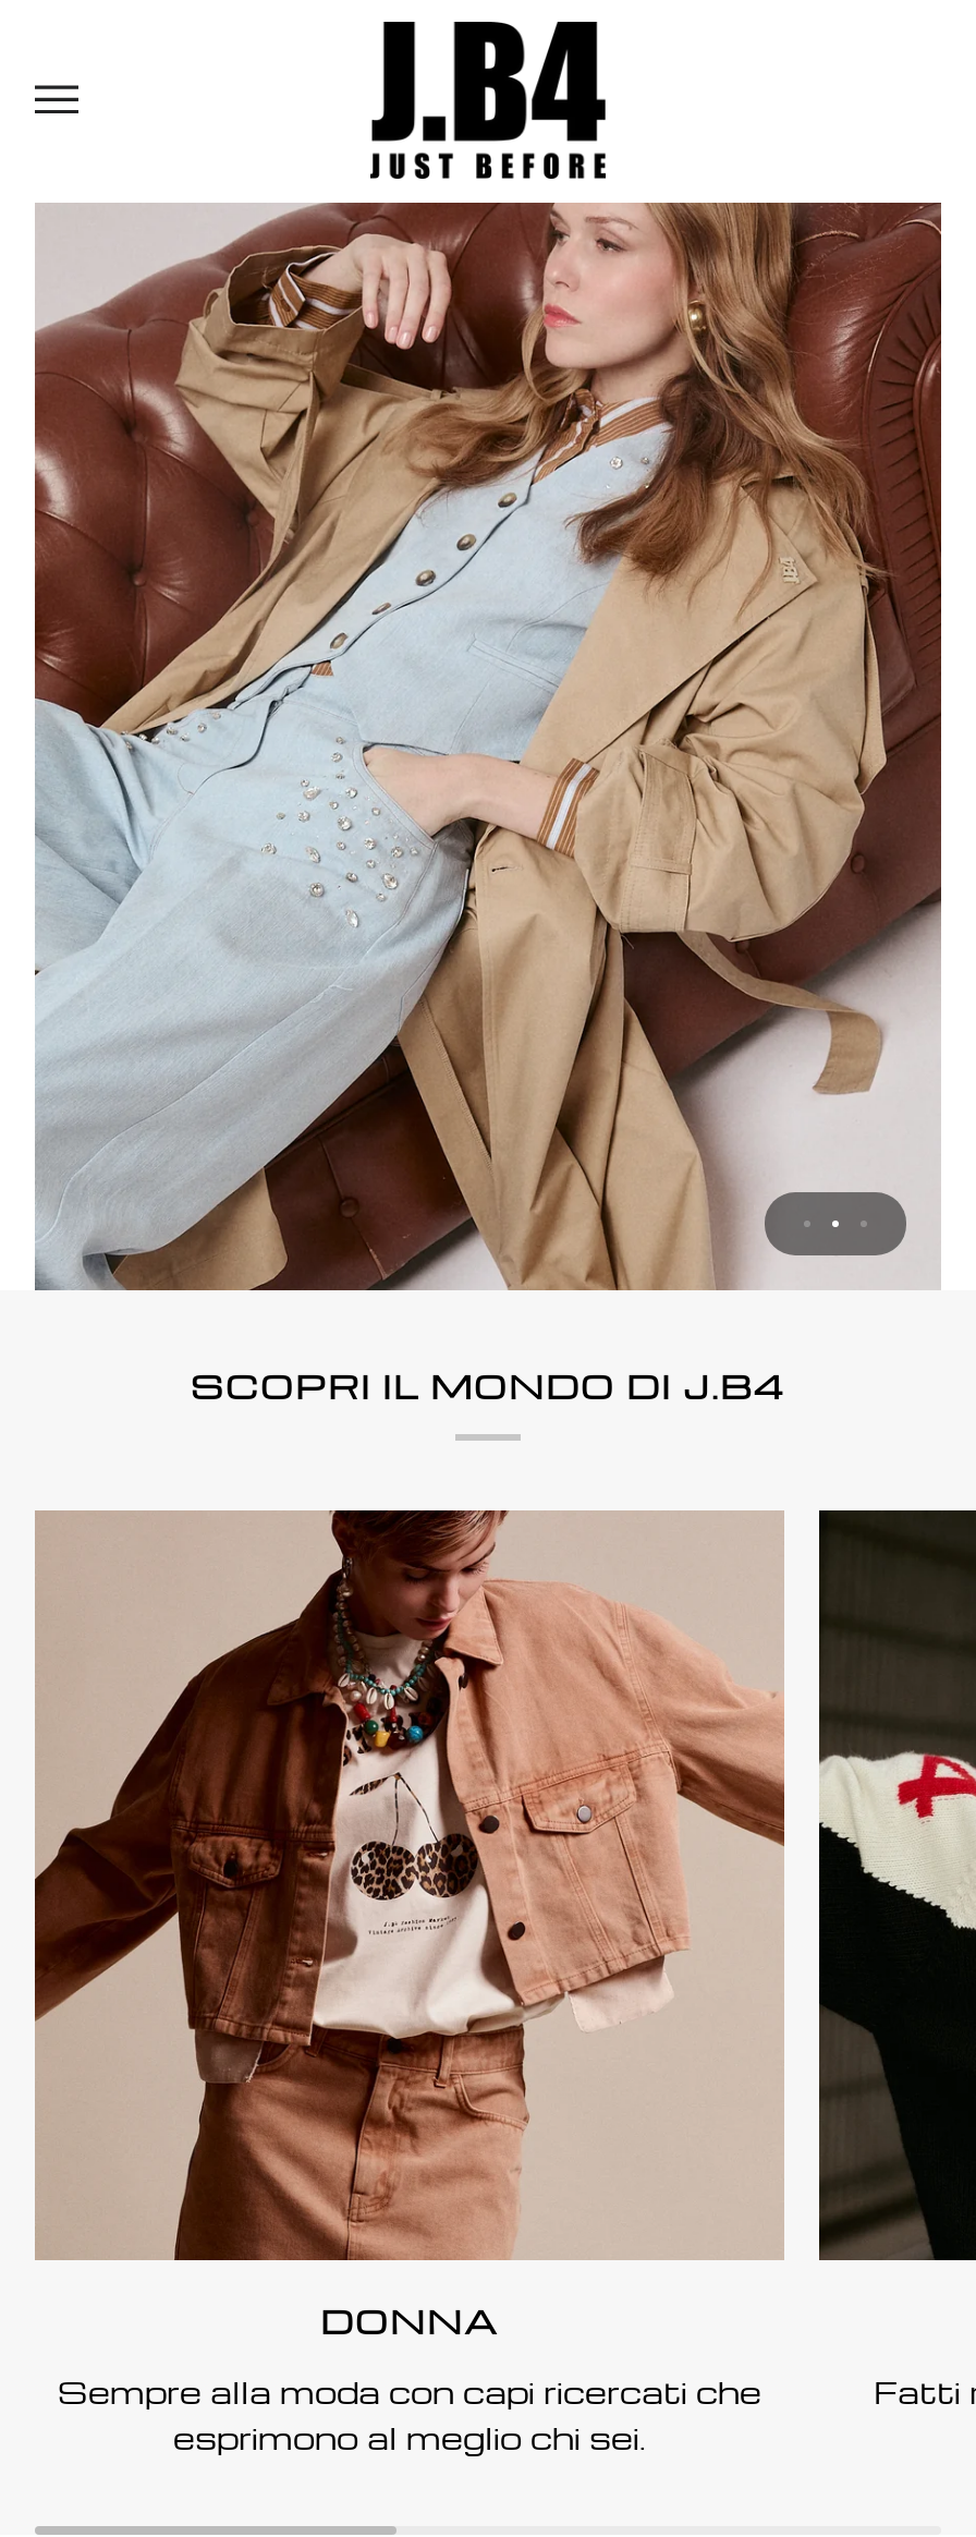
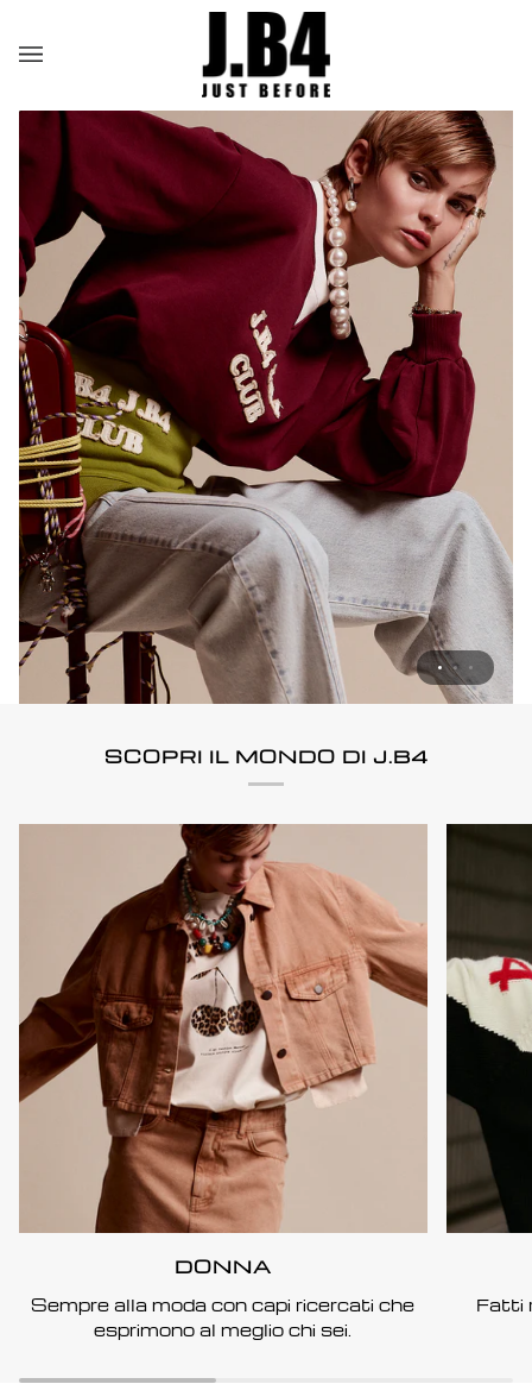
- [image]
+ [image]
